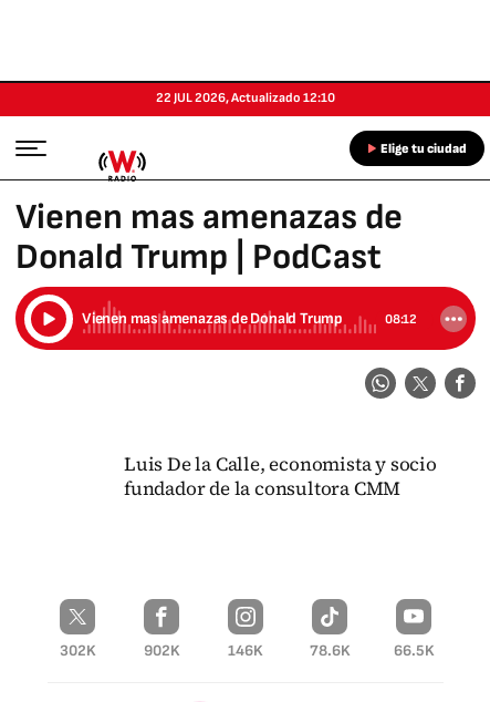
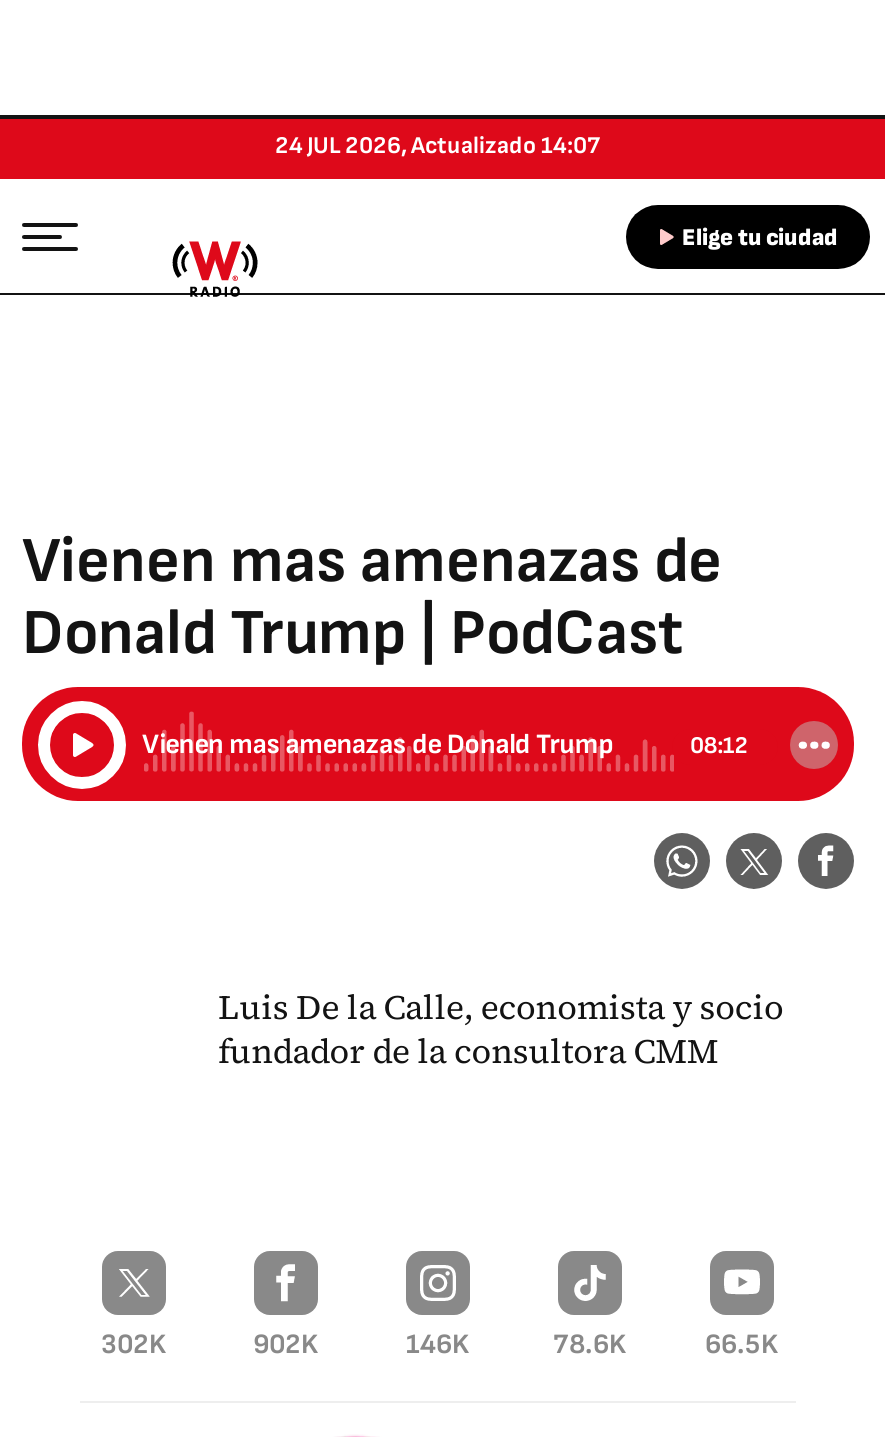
- 22 JUL 2026,Actualizado 12:10
+ 24 JUL 2026,Actualizado 14:07
